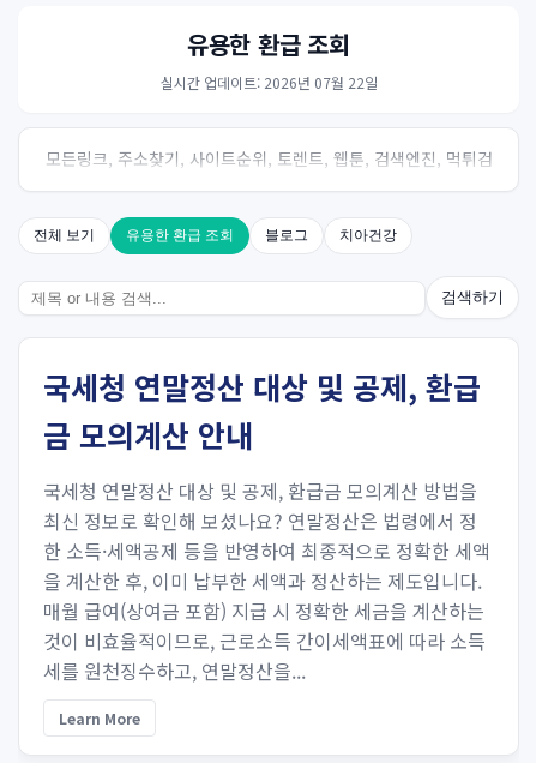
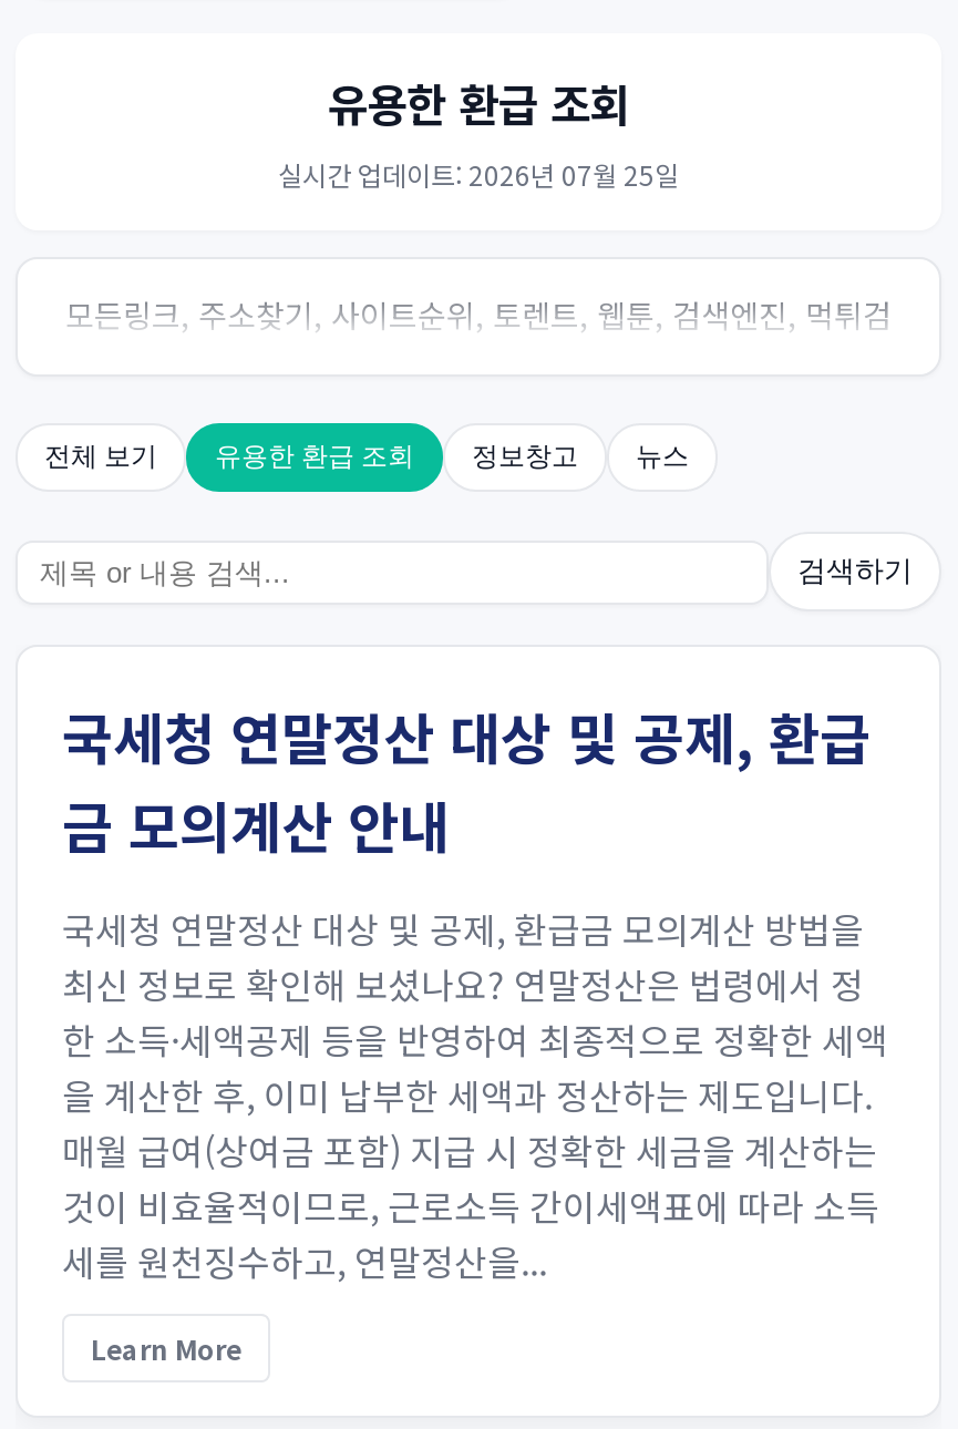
- 실시간 업데이트: 2026년 07월 22일
+ 실시간 업데이트: 2026년 07월 25일

- 블로그
- 치아건강
+ 정보창고
+ 뉴스
